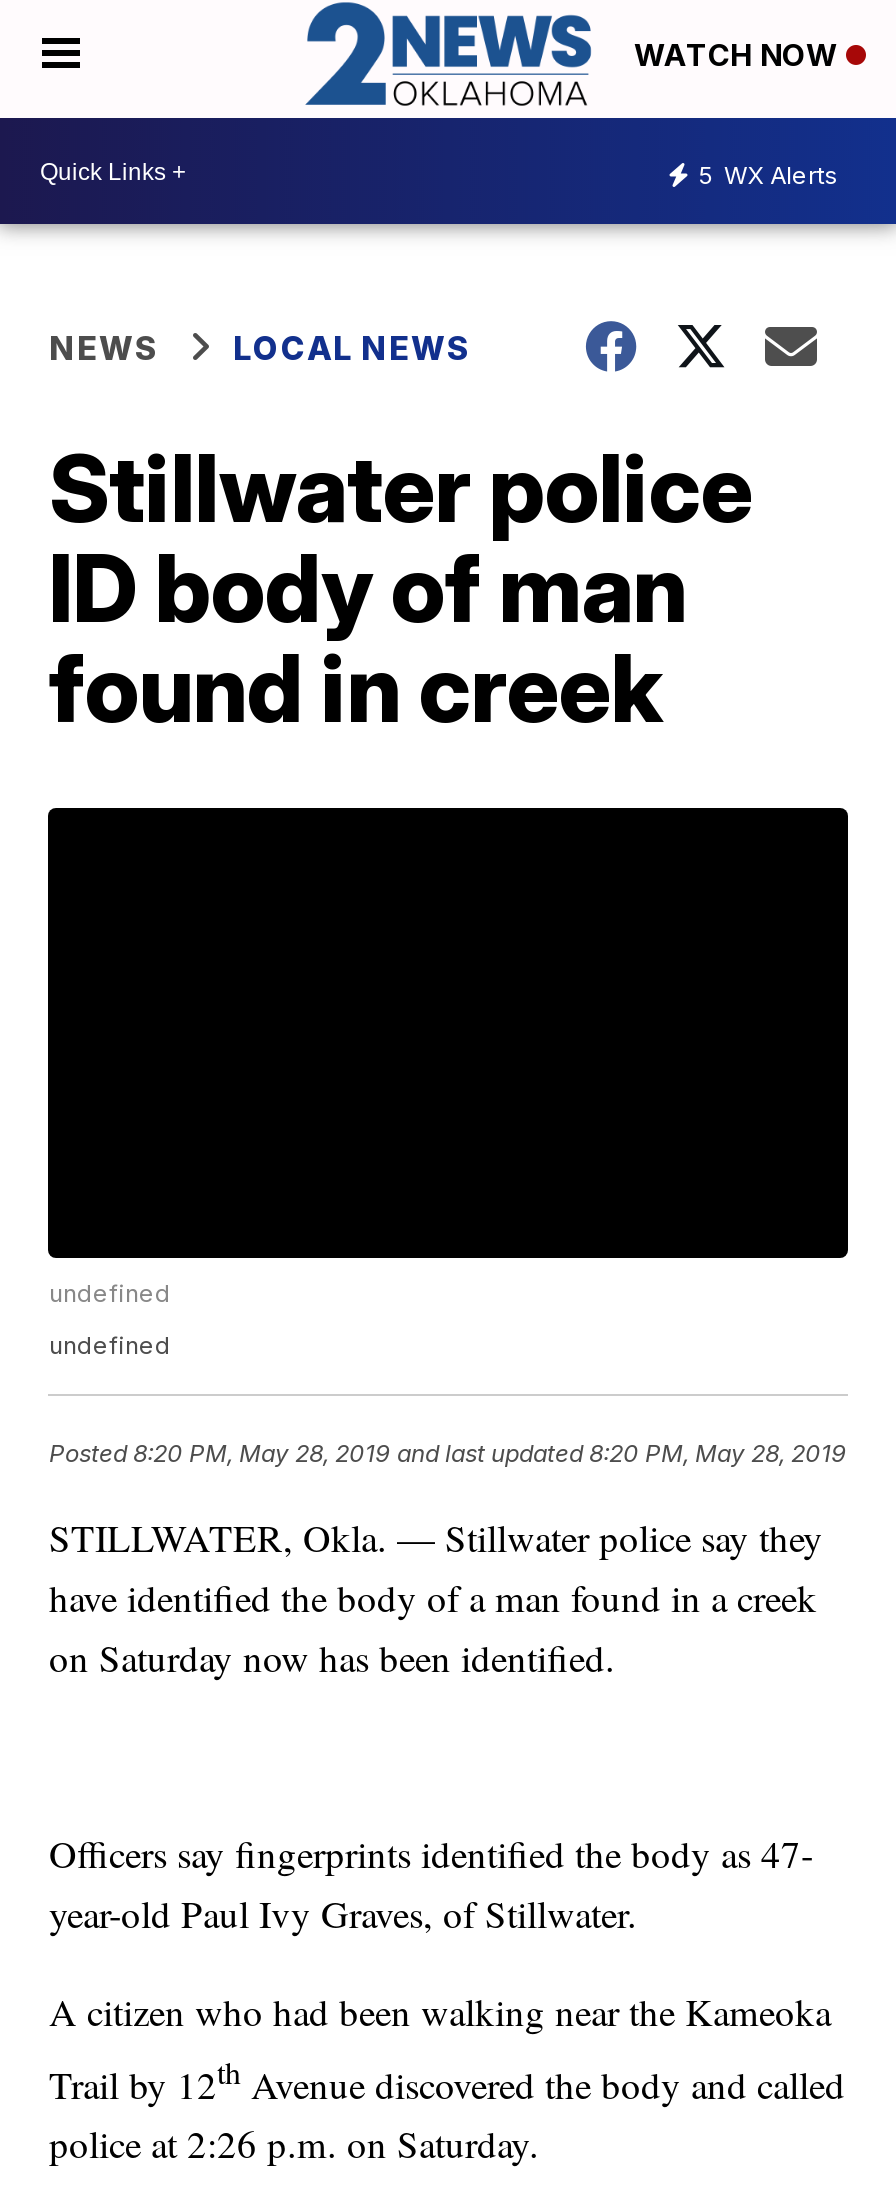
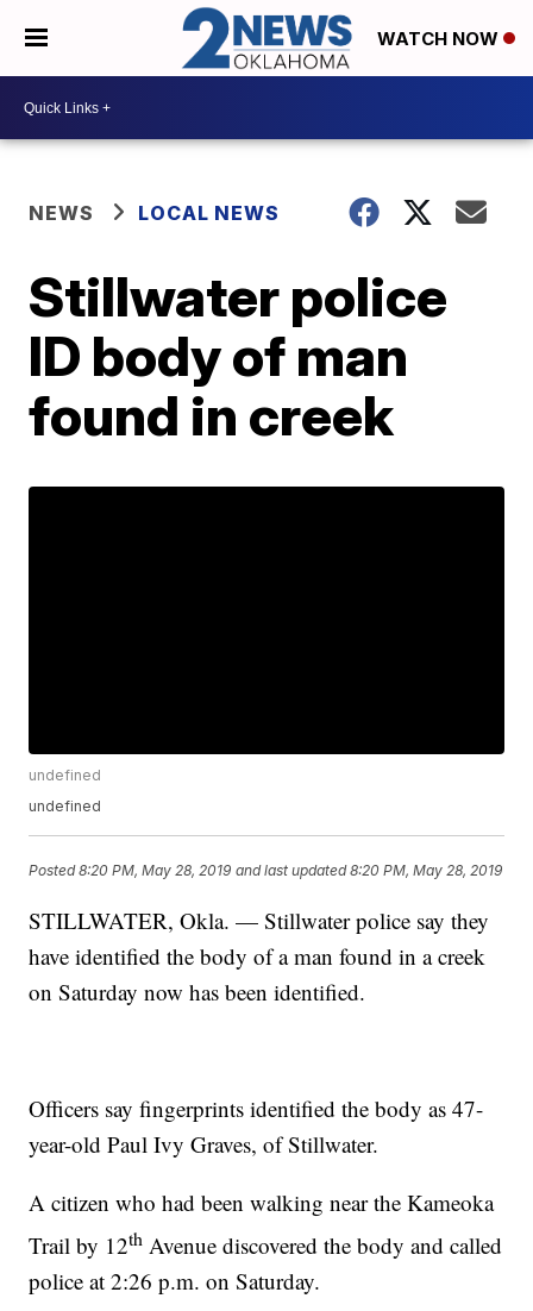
- 5 WX Alerts
